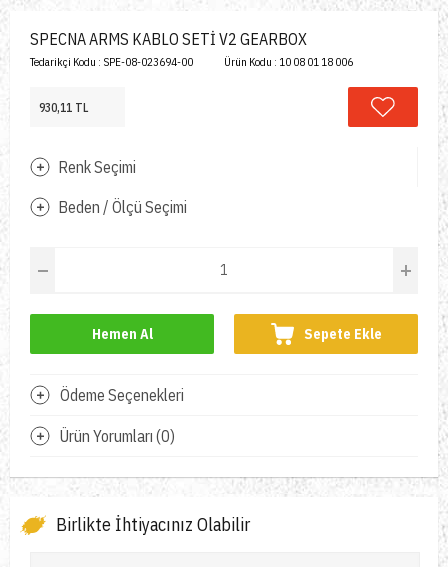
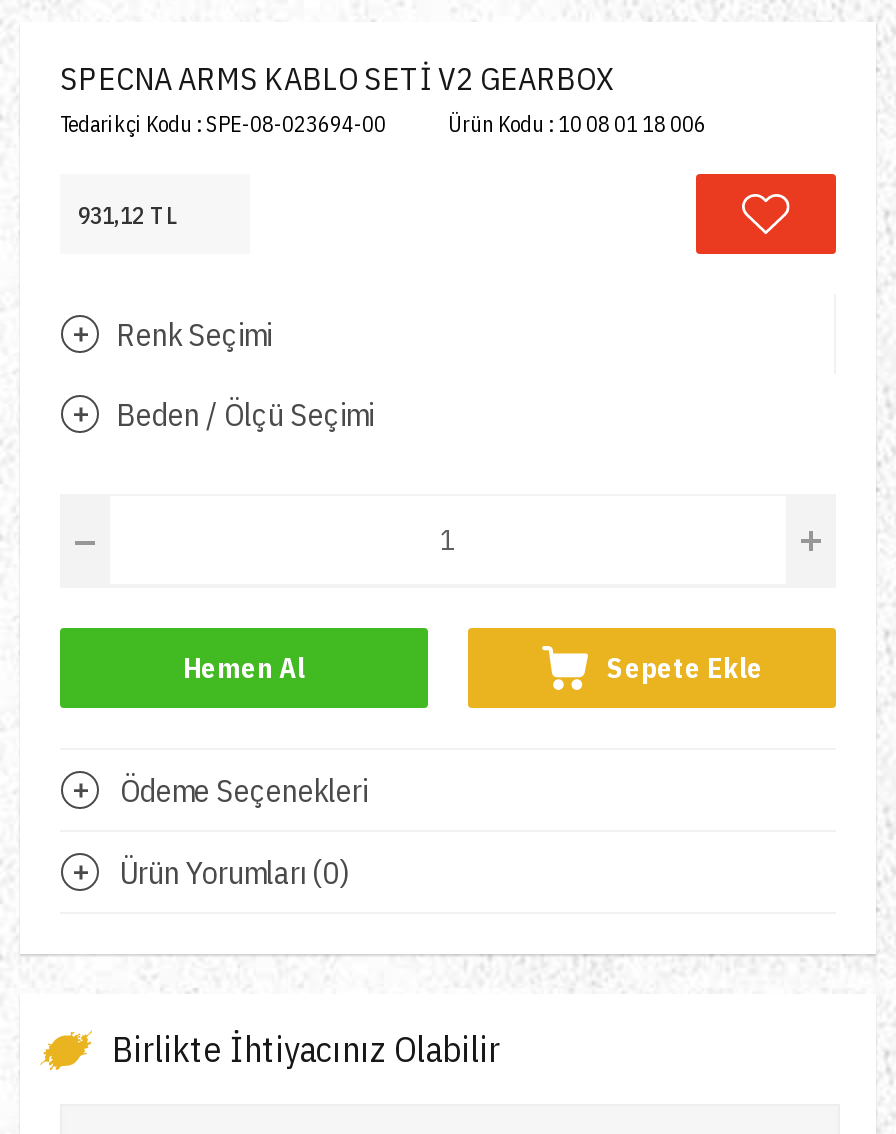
- 930,11 TL
+ 931,12 TL
